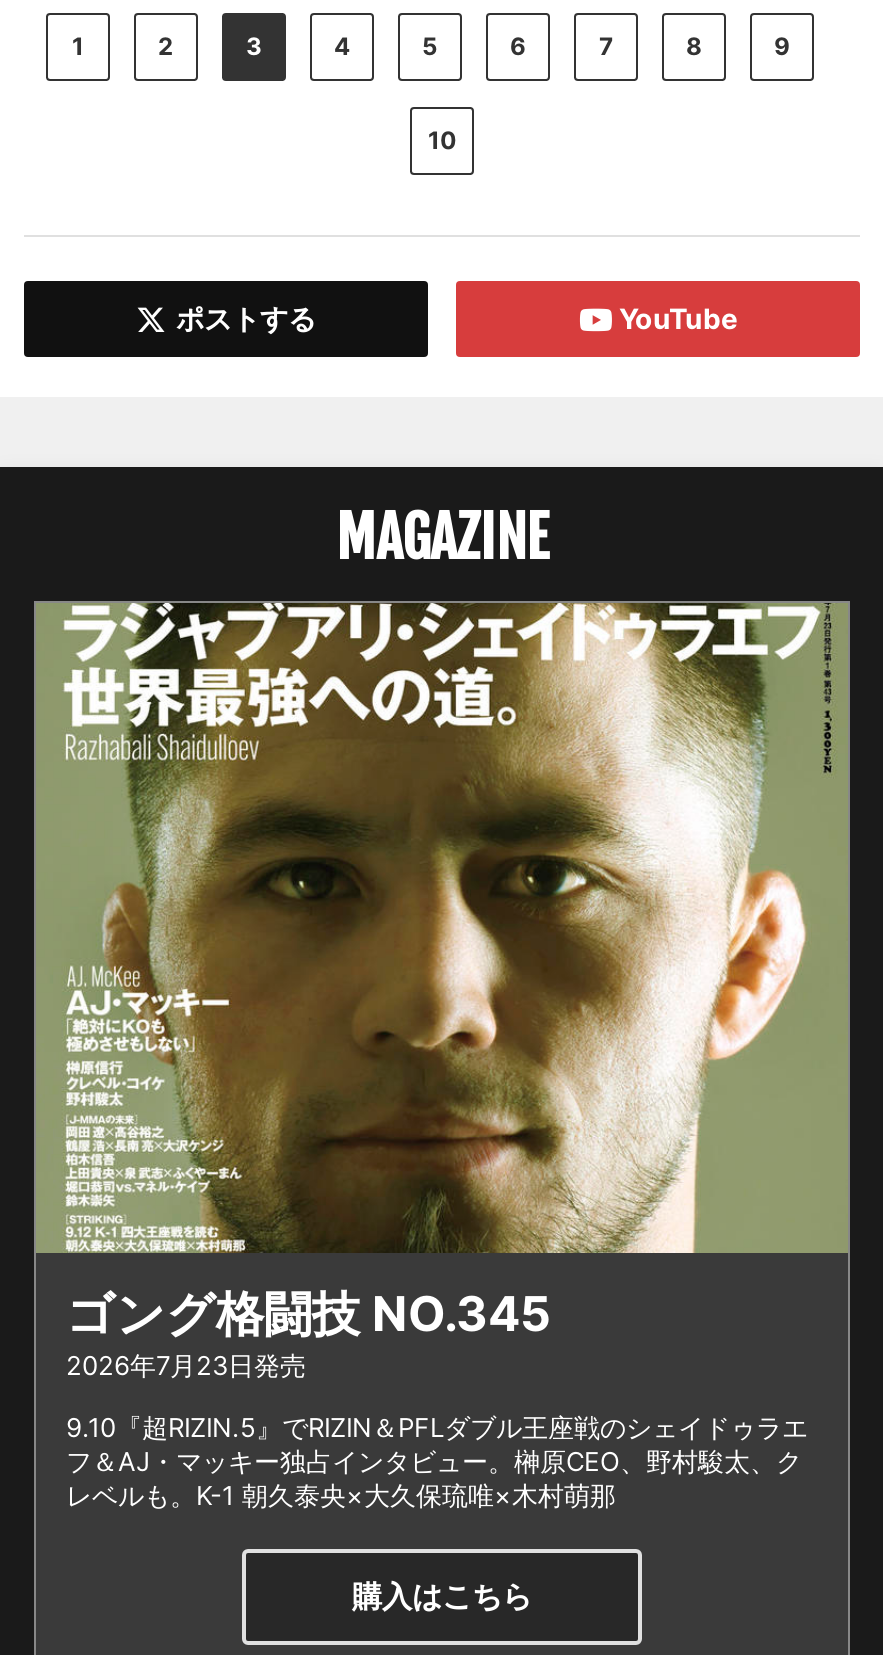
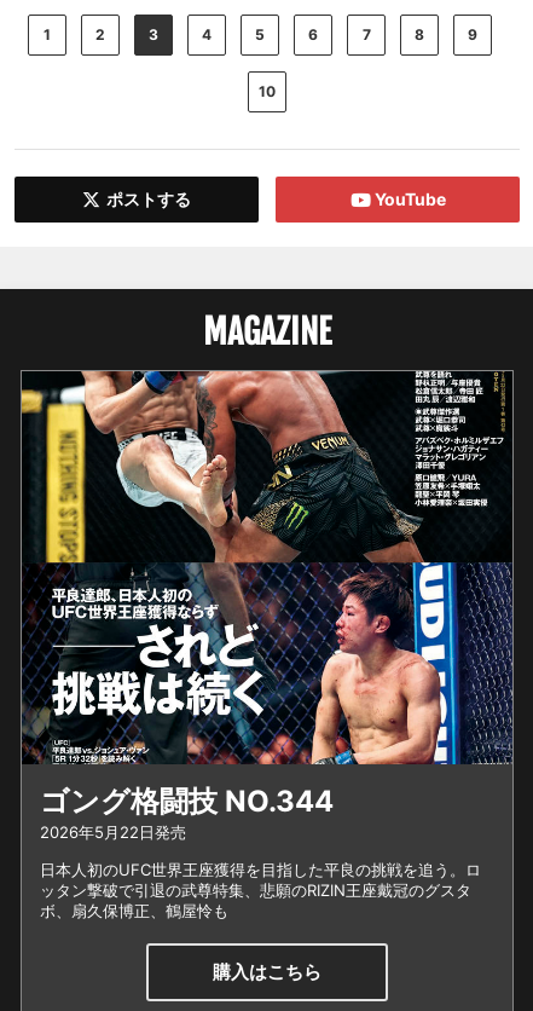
- [image]
- ゴング格闘技 NO.345
- 2026年7月23日発売
+ [image]
+ ゴング格闘技 NO.344
+ 2026年5月22日発売

- 9.10『超RIZIN.5』でRIZIN＆PFLダブル王座戦のシェイドゥラエ
- フ＆AJ・マッキー独占インタビュー。榊原CEO、野村駿太、ク
- レベルも。K-1 朝久泰央×大久保琉唯×木村萌那
+ 日本人初のUFC世界王座獲得を目指した平良の挑戦を追う。ロ
+ ッタン撃破で引退の武尊特集、悲願のRIZIN王座戴冠のグスタ
+ ボ、扇久保博正、鶴屋怜も
